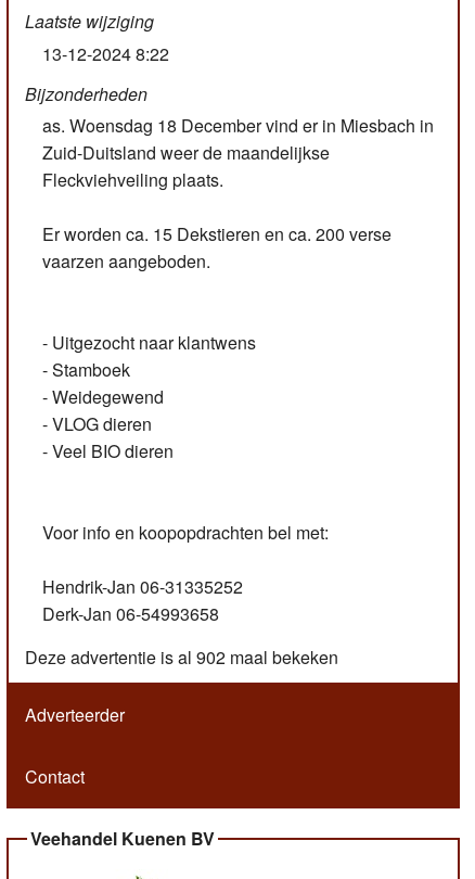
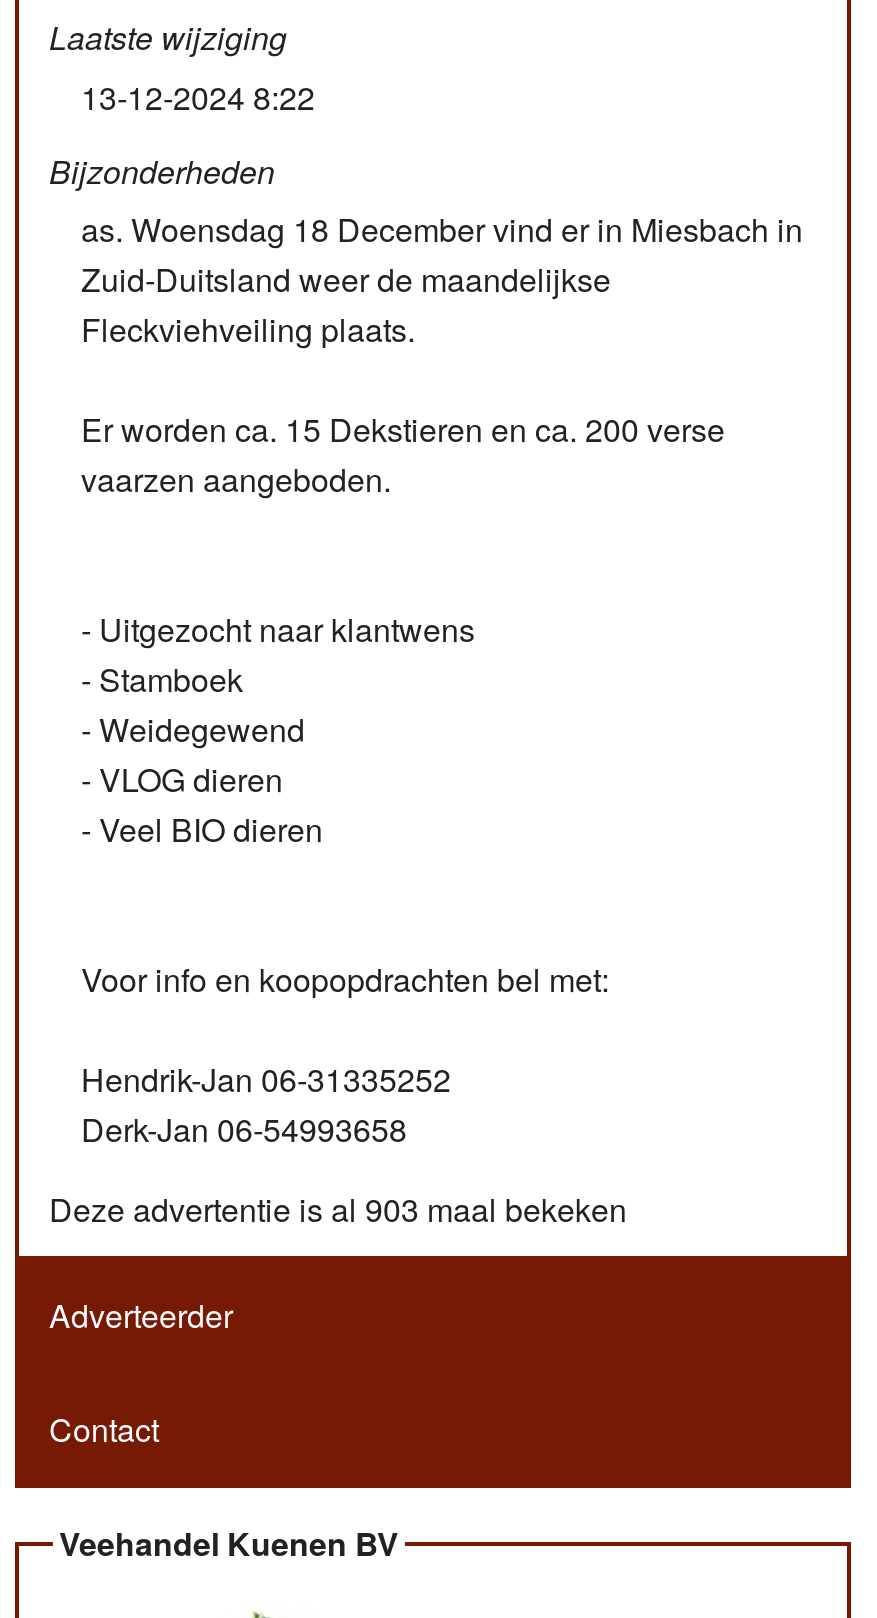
- Deze advertentie is al 902 maal bekeken
+ Deze advertentie is al 903 maal bekeken
